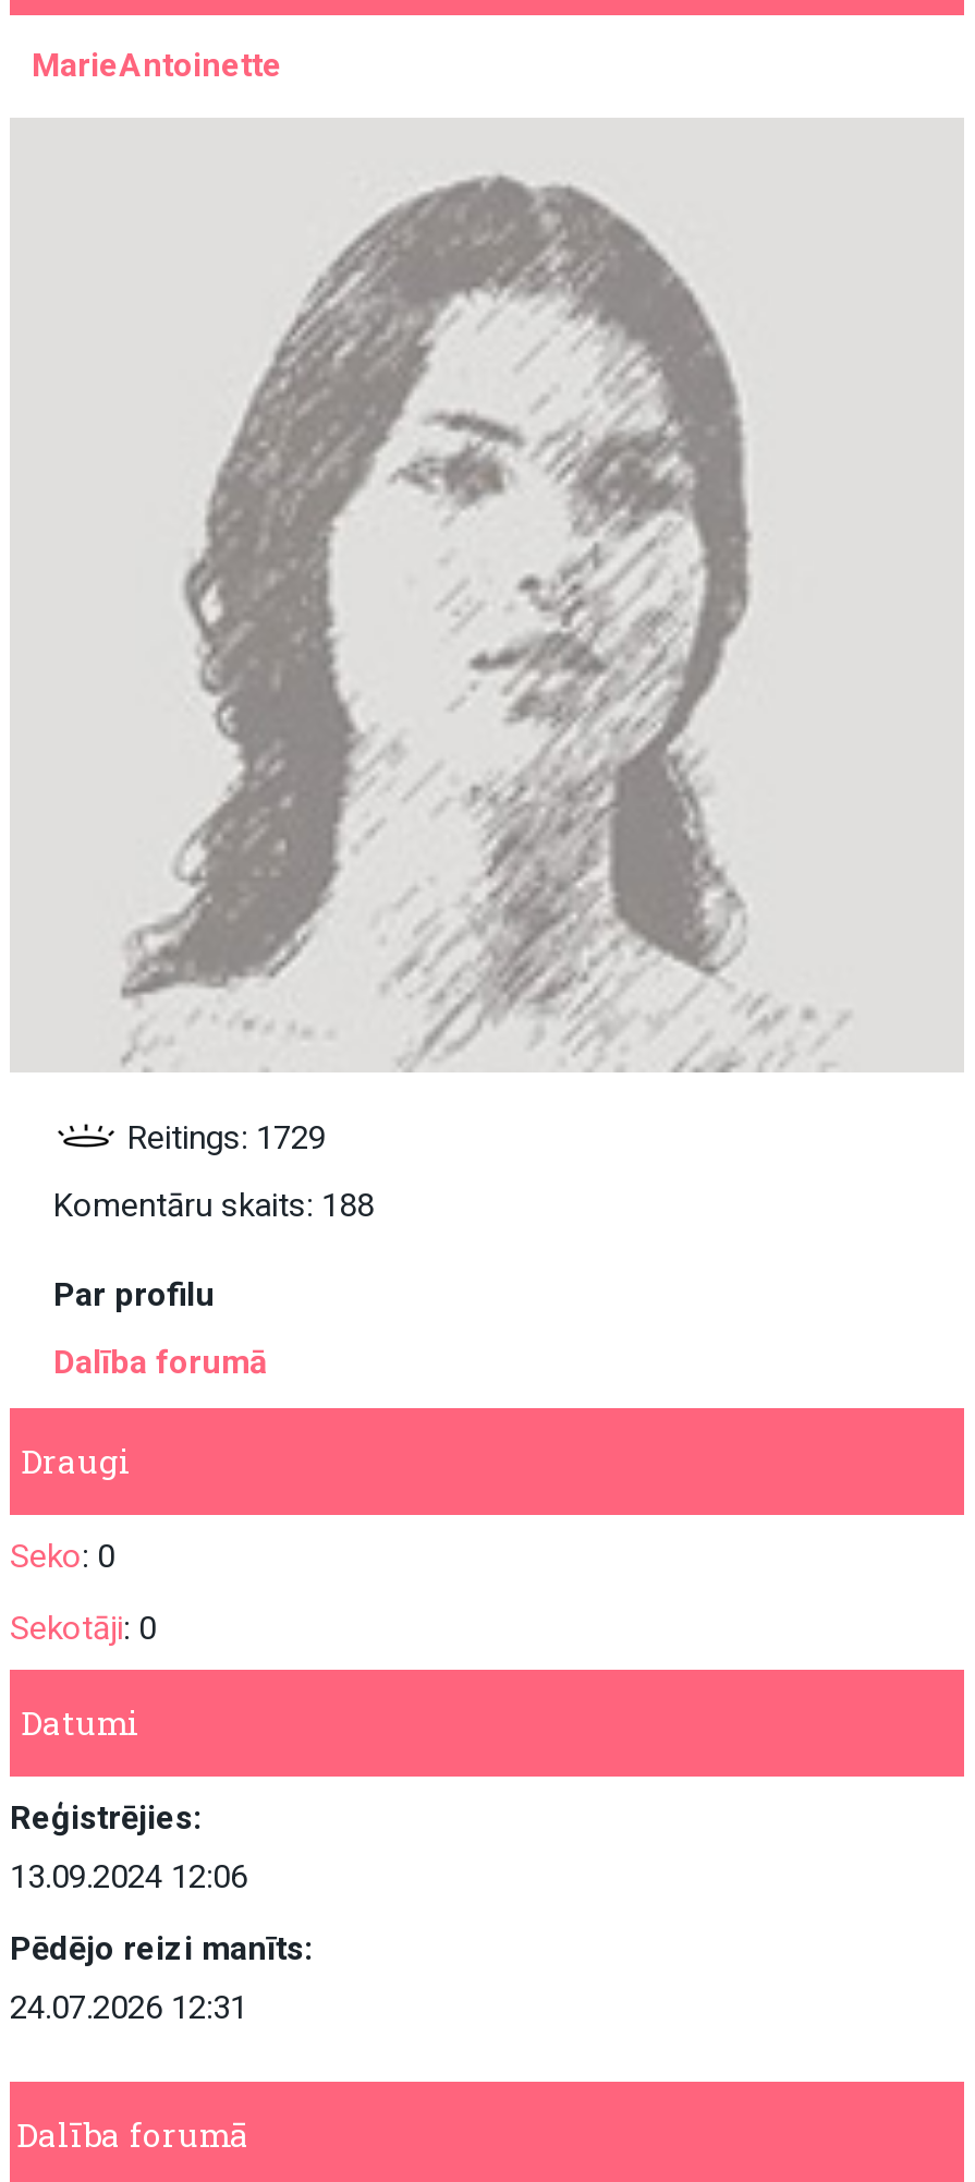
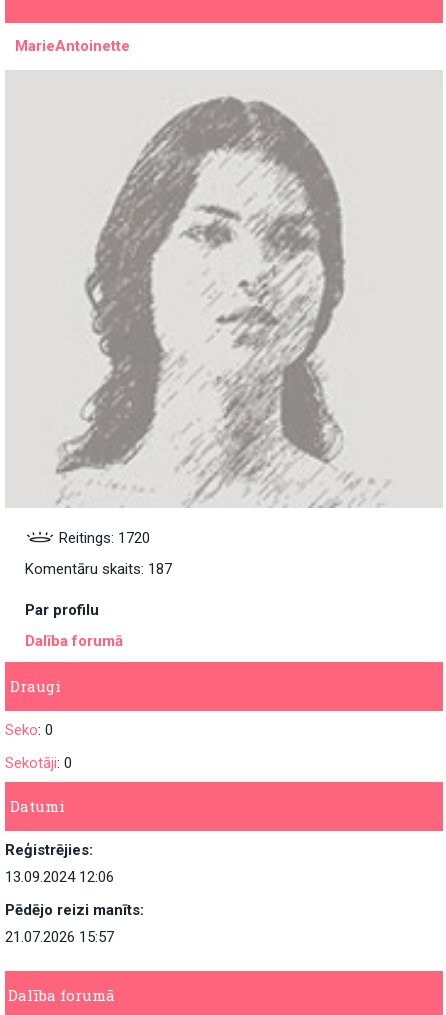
- Reitings: 1729
+ Reitings: 1720

- Komentāru skaits: 188
+ Komentāru skaits: 187

- 24.07.2026 12:31
+ 21.07.2026 15:57
